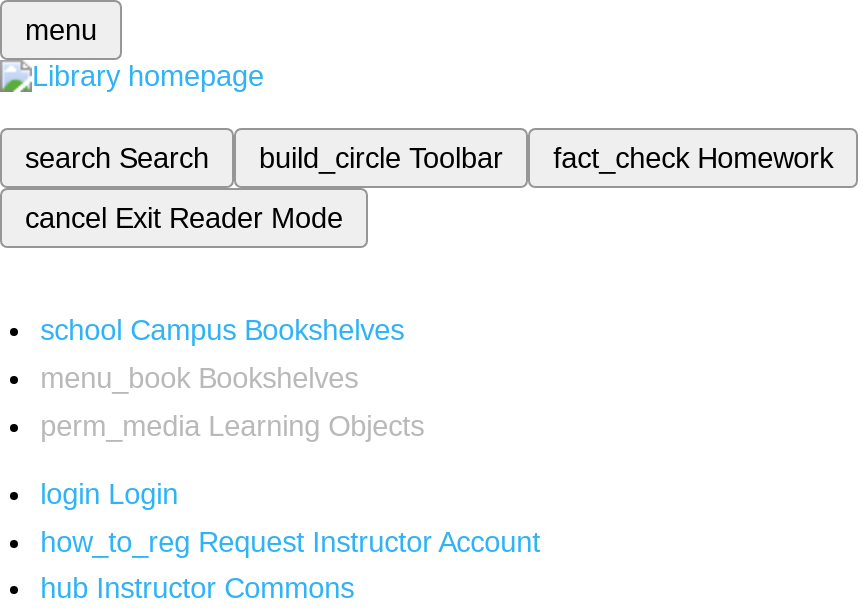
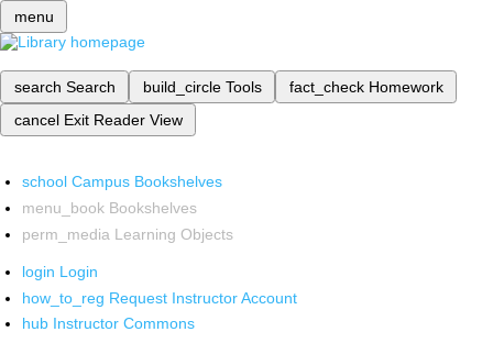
- build_circle Toolbar
+ build_circle Tools

- cancel Exit Reader Mode
+ cancel Exit Reader View
